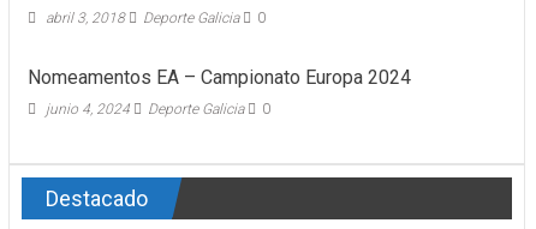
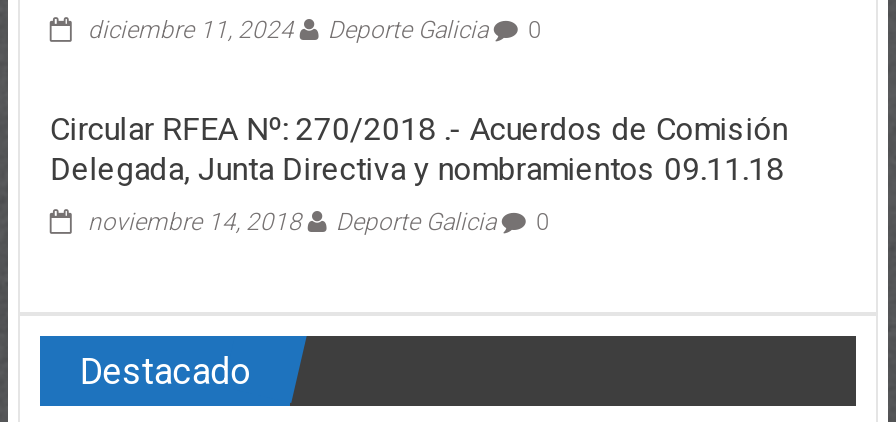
- abril 3, 2018 Deporte Galicia 0
+ diciembre 11, 2024 Deporte Galicia 0

- Nomeamentos EA – Campionato Europa 2024
+ Circular RFEA Nº: 270/2018 .- Acuerdos de Comisión
+ Delegada, Junta Directiva y nombramientos 09.11.18

- junio 4, 2024 Deporte Galicia 0
+ noviembre 14, 2018 Deporte Galicia 0
